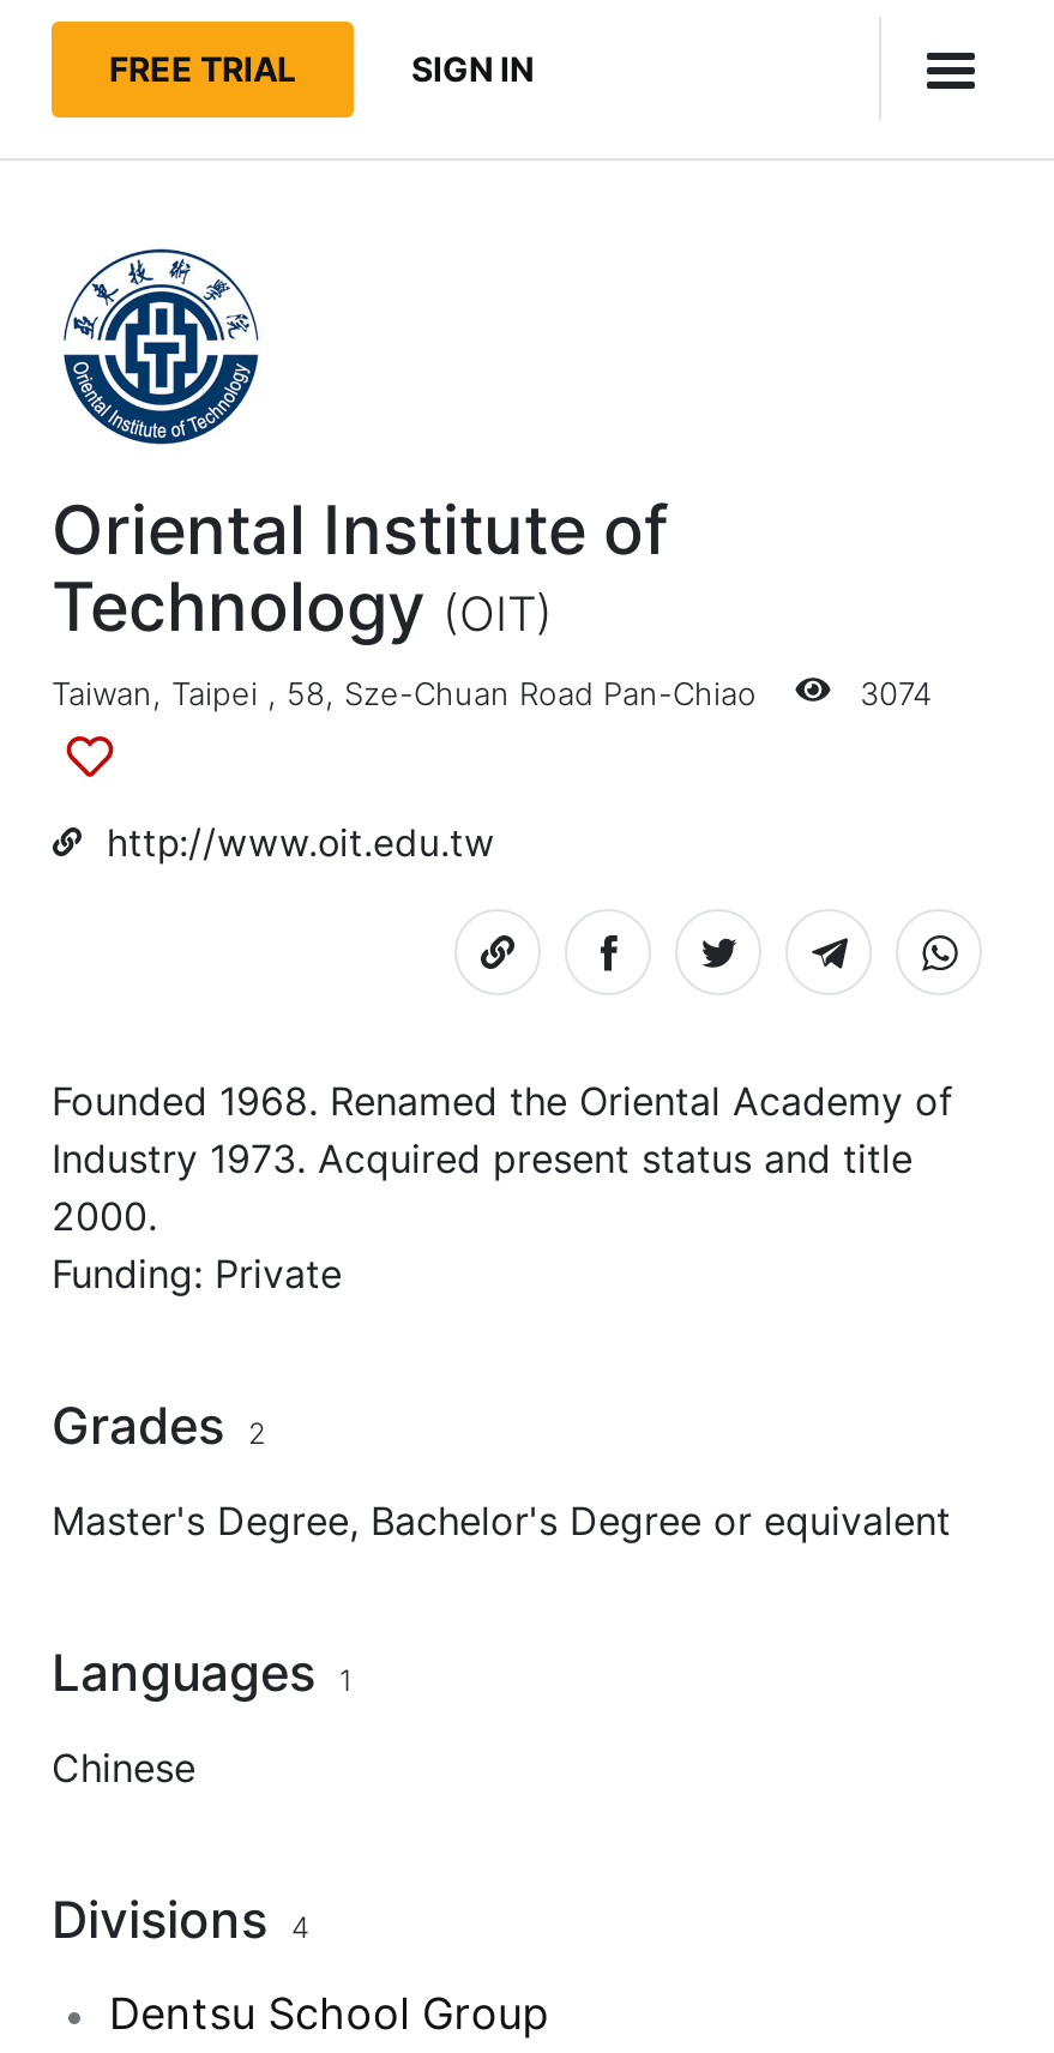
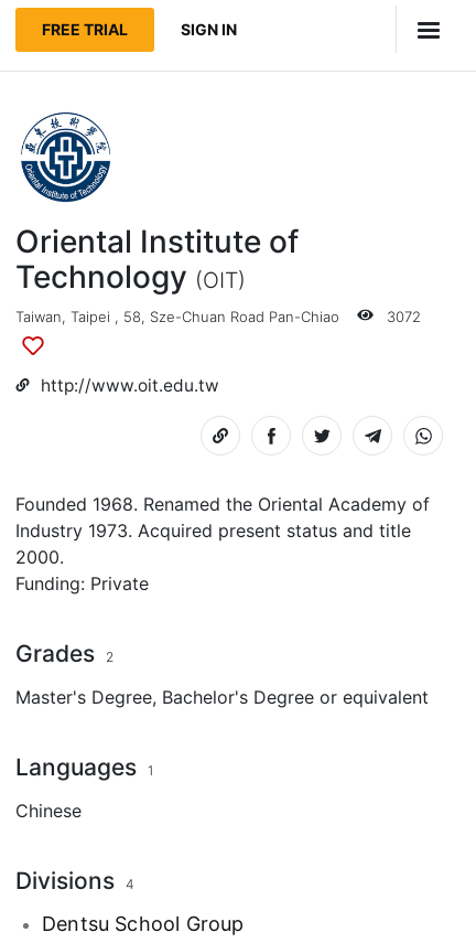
- 3074
+ 3072
